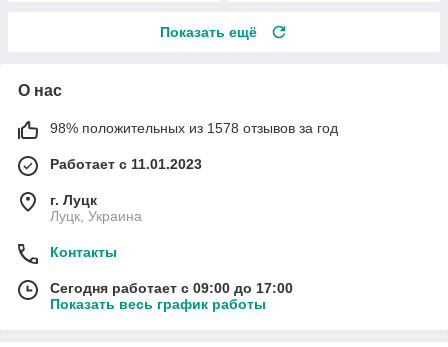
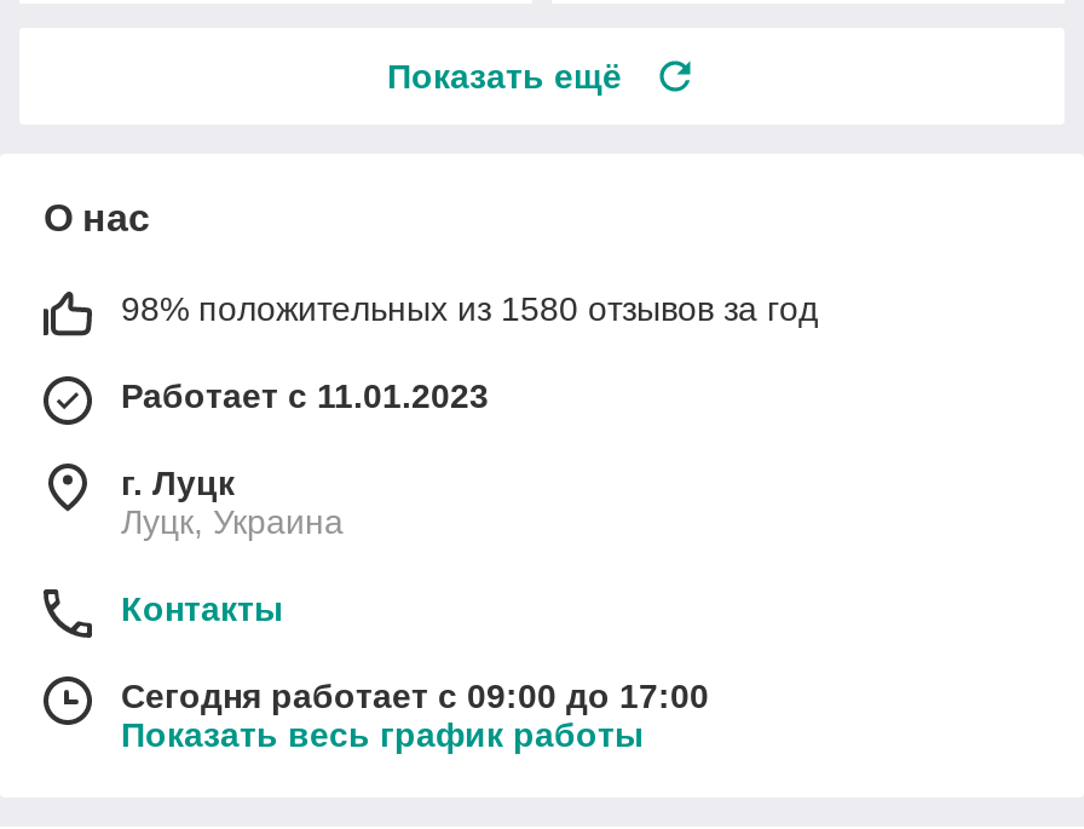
- 98% положительных из 1578 отзывов за год
+ 98% положительных из 1580 отзывов за год
